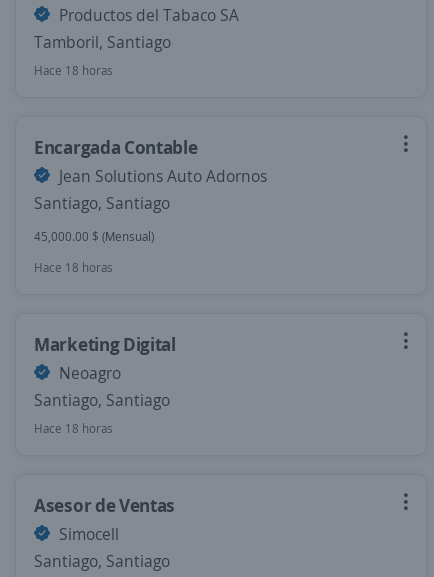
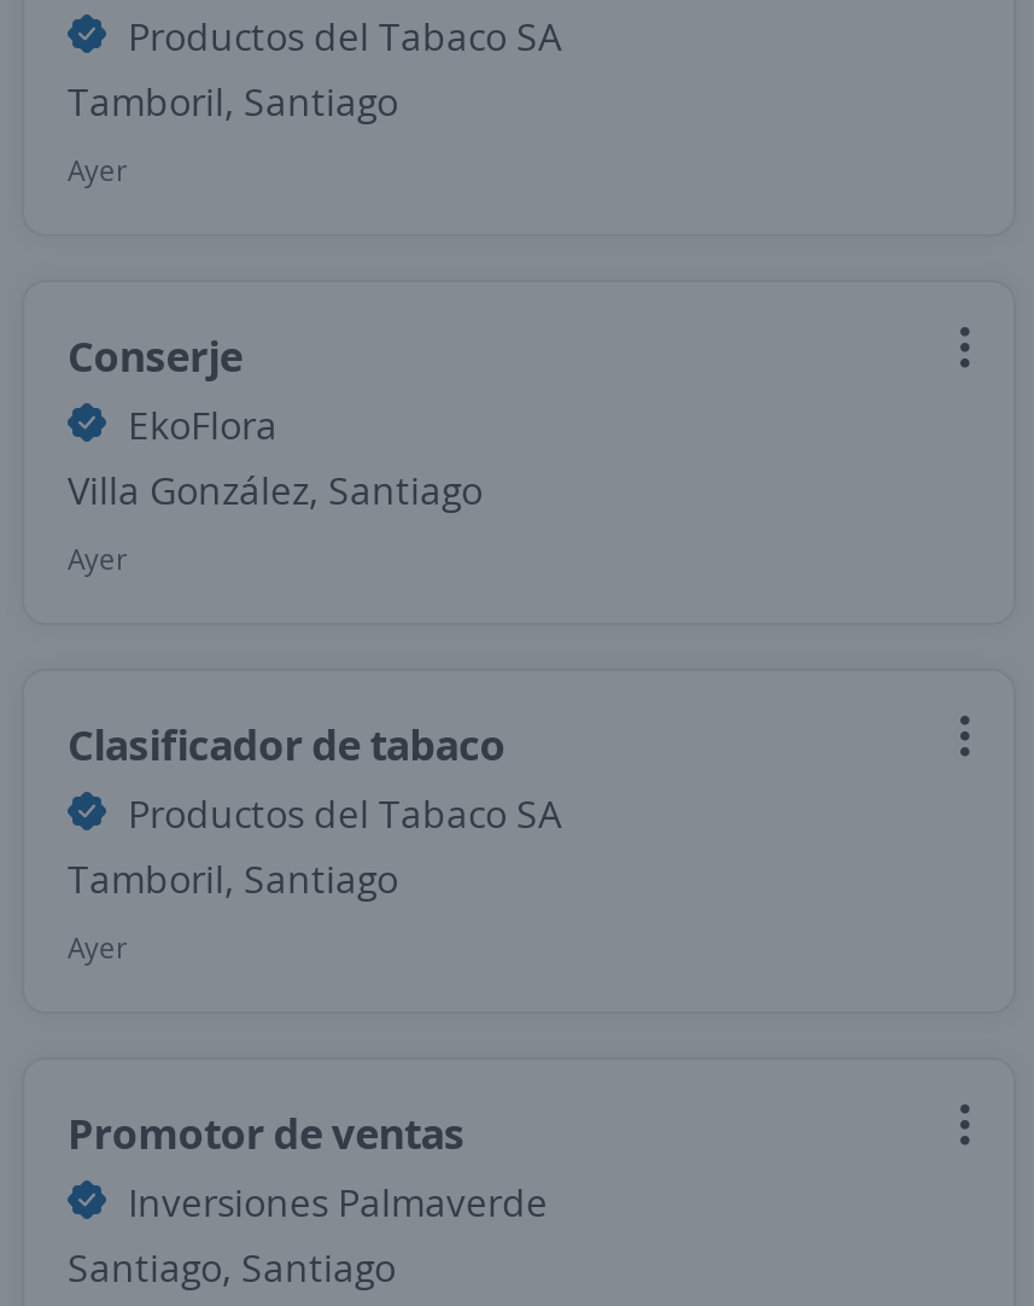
- Hace 18 horas
- Encargada Contable
- Jean Solutions Auto Adornos
- Santiago, Santiago
- 45,000.00 $ (Mensual)
- Hace 18 horas
- Marketing Digital
- Neoagro
- Santiago, Santiago
- Hace 18 horas
- Asesor de Ventas
- Simocell
+ Ayer
+ Conserje
+ EkoFlora
+ Villa González, Santiago
+ Ayer
+ Clasificador de tabaco
+ Productos del Tabaco SA
+ Tamboril, Santiago
+ Ayer
+ Promotor de ventas
+ Inversiones Palmaverde
